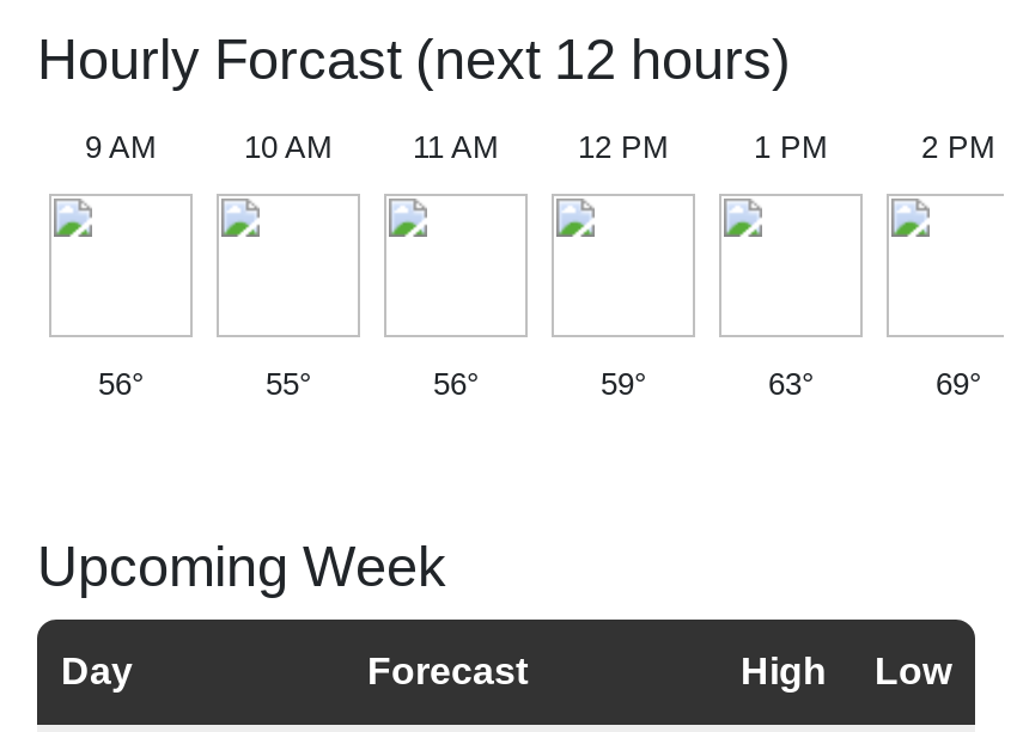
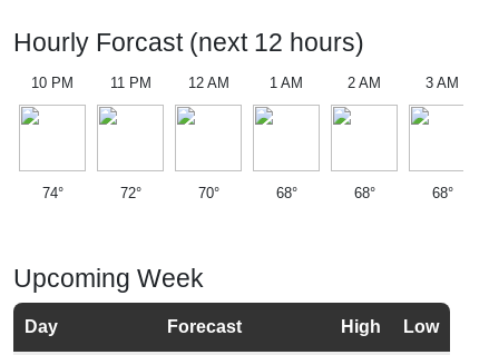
- 9 AM
- 10 AM
- 11 AM
- 12 PM
- 1 PM
- 2 PM
+ 10 PM
+ 11 PM
+ 12 AM
+ 1 AM
+ 2 AM
+ 3 AM

- 56°
- 55°
- 56°
- 59°
- 63°
- 69°
+ 74°
+ 72°
+ 70°
+ 68°
+ 68°
+ 68°
